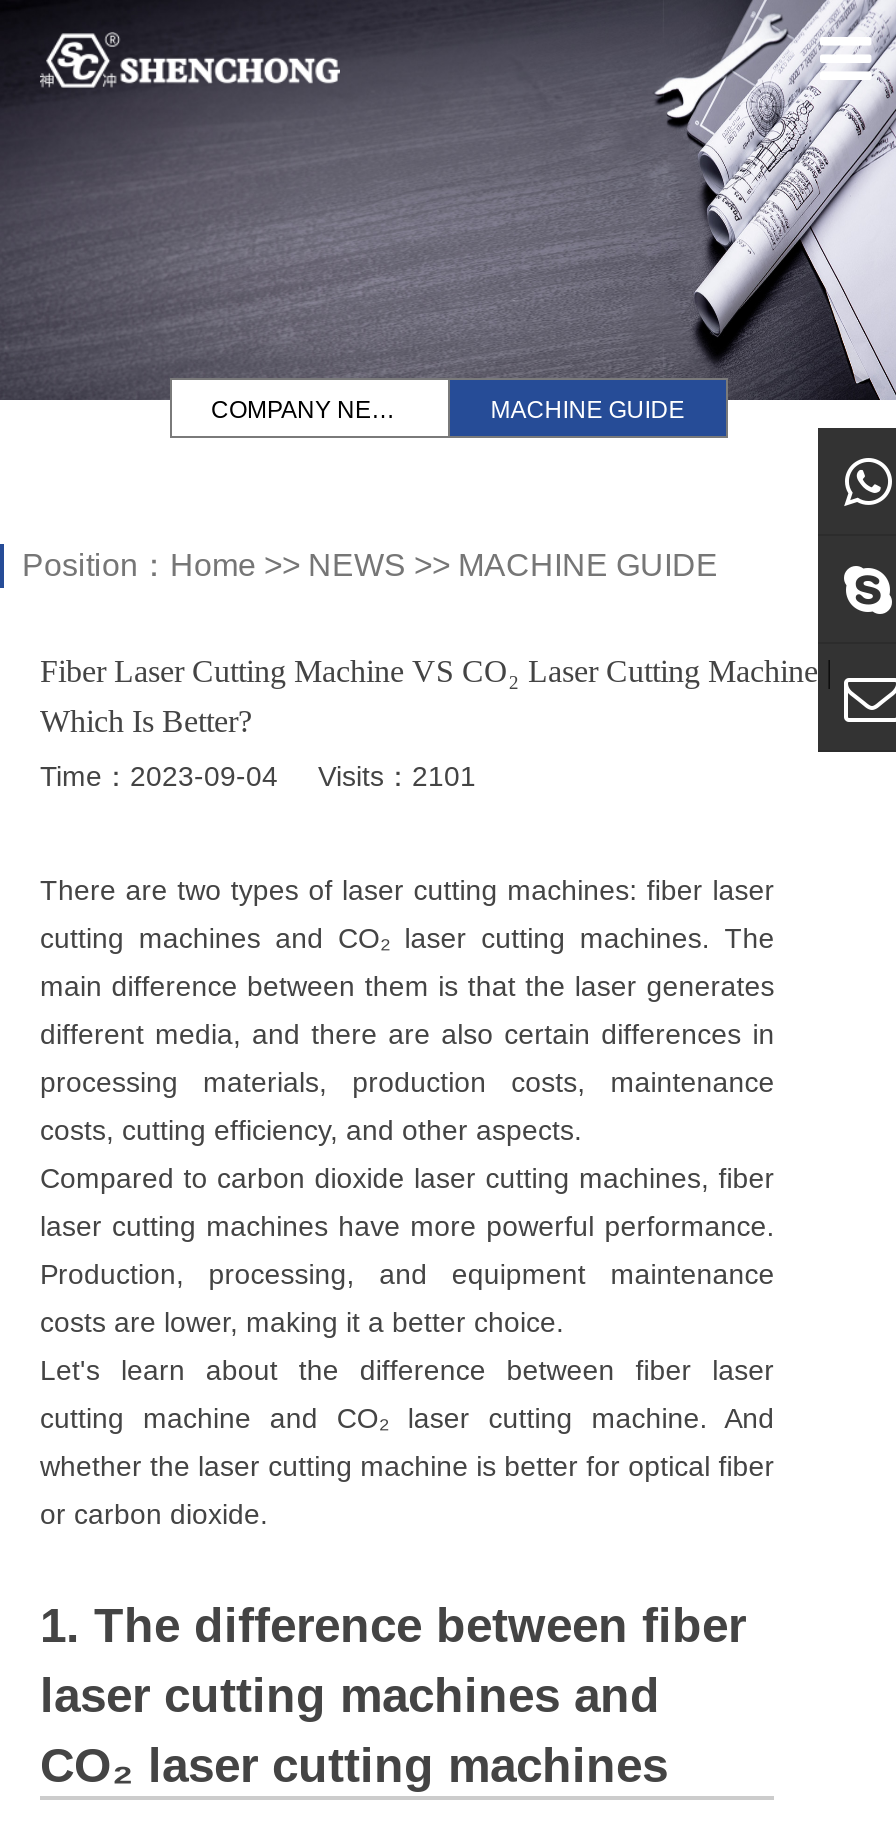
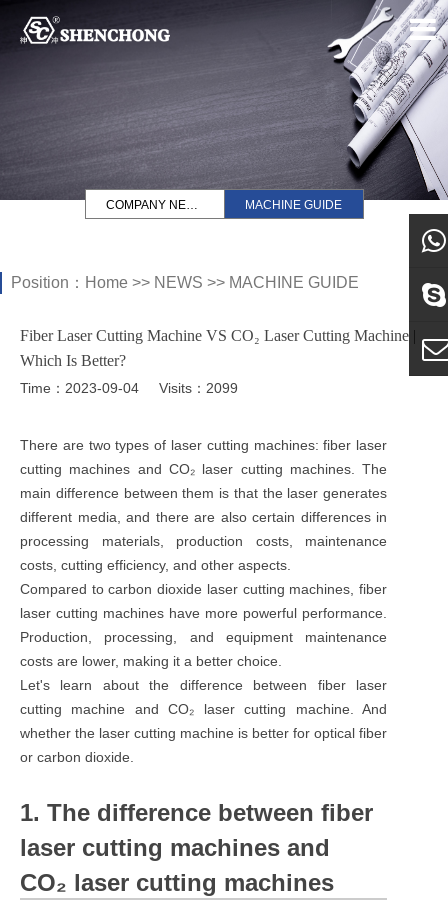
- Time：2023-09-04 Visits：2101
+ Time：2023-09-04 Visits：2099
